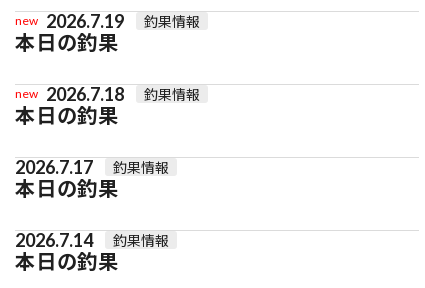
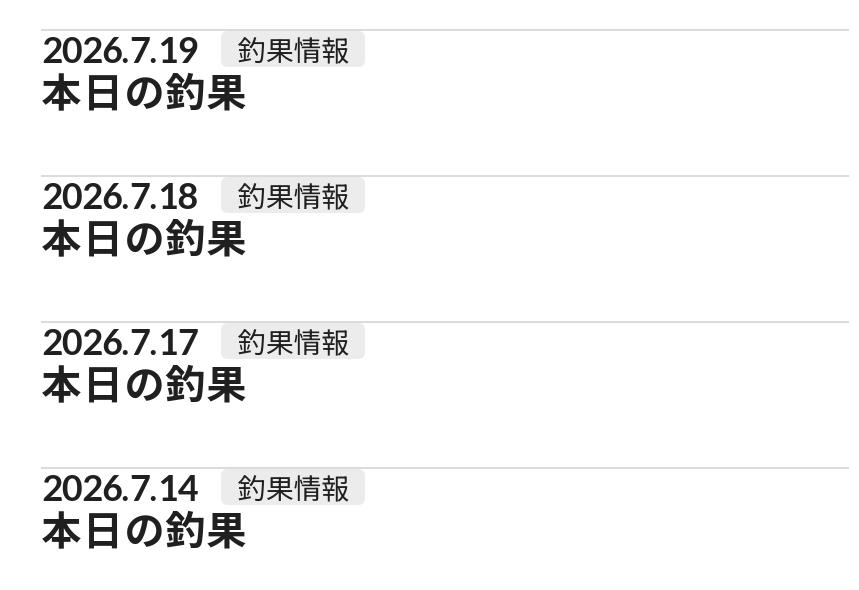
- new 2026.7.19 釣果情報
+ 2026.7.19 釣果情報

- new 2026.7.18 釣果情報
+ 2026.7.18 釣果情報
